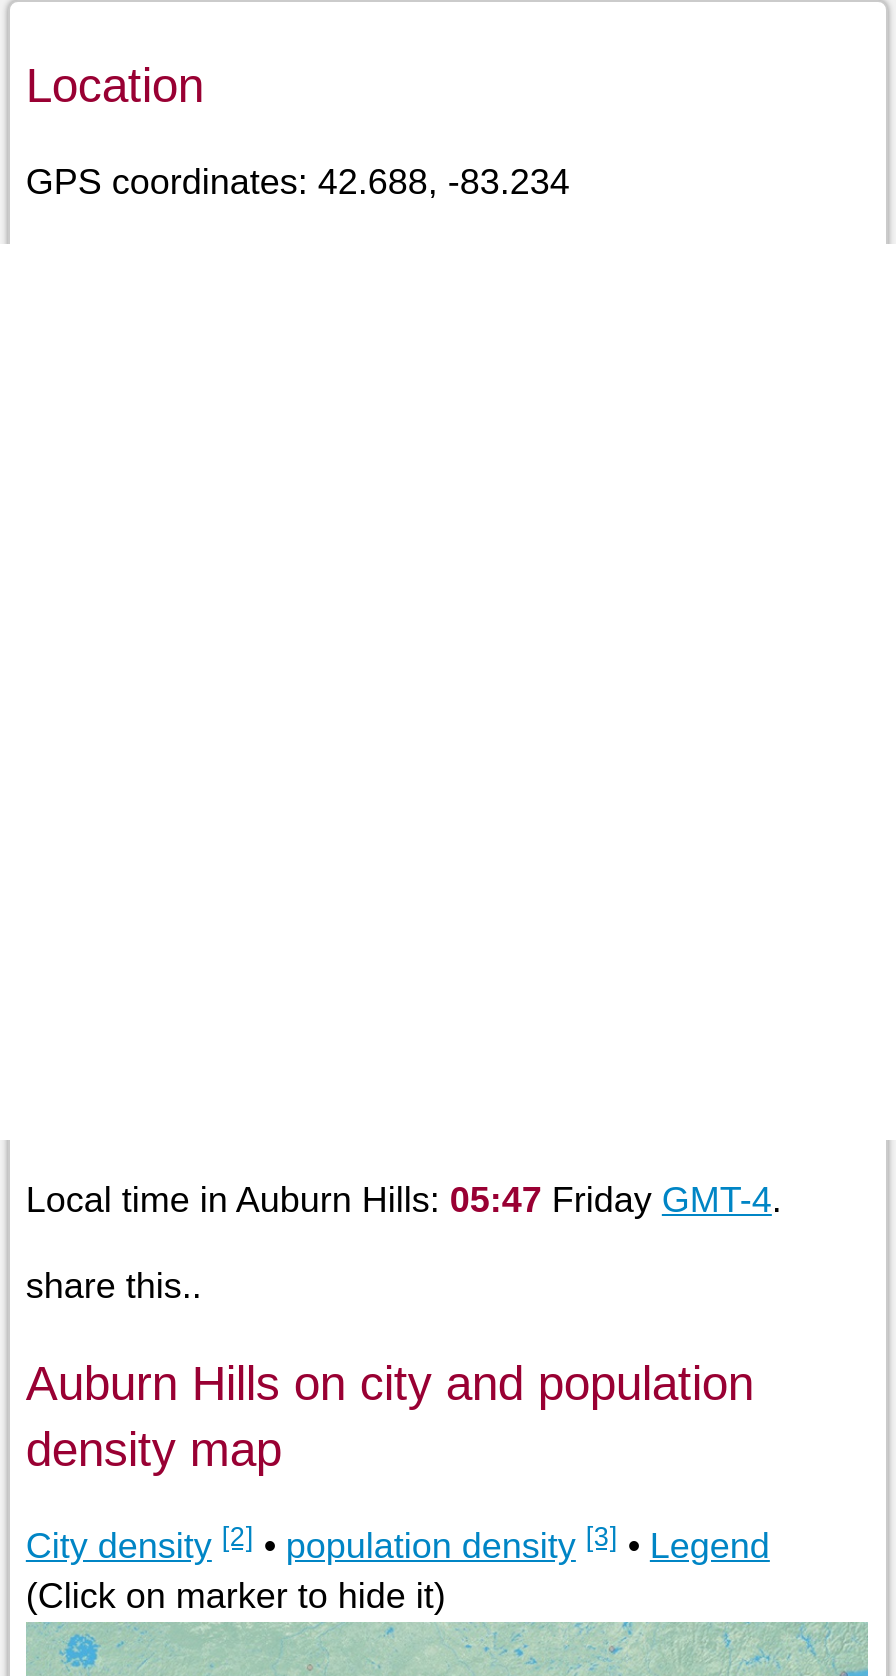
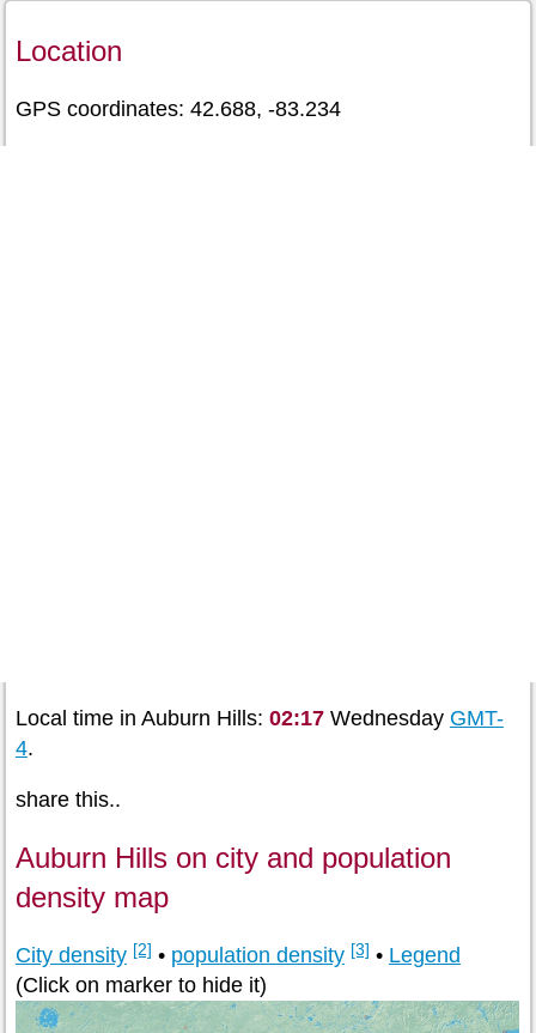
- Local time in Auburn Hills: 05:47 Friday GMT-4.
+ Local time in Auburn Hills: 02:17 Wednesday GMT-
+ 4.
